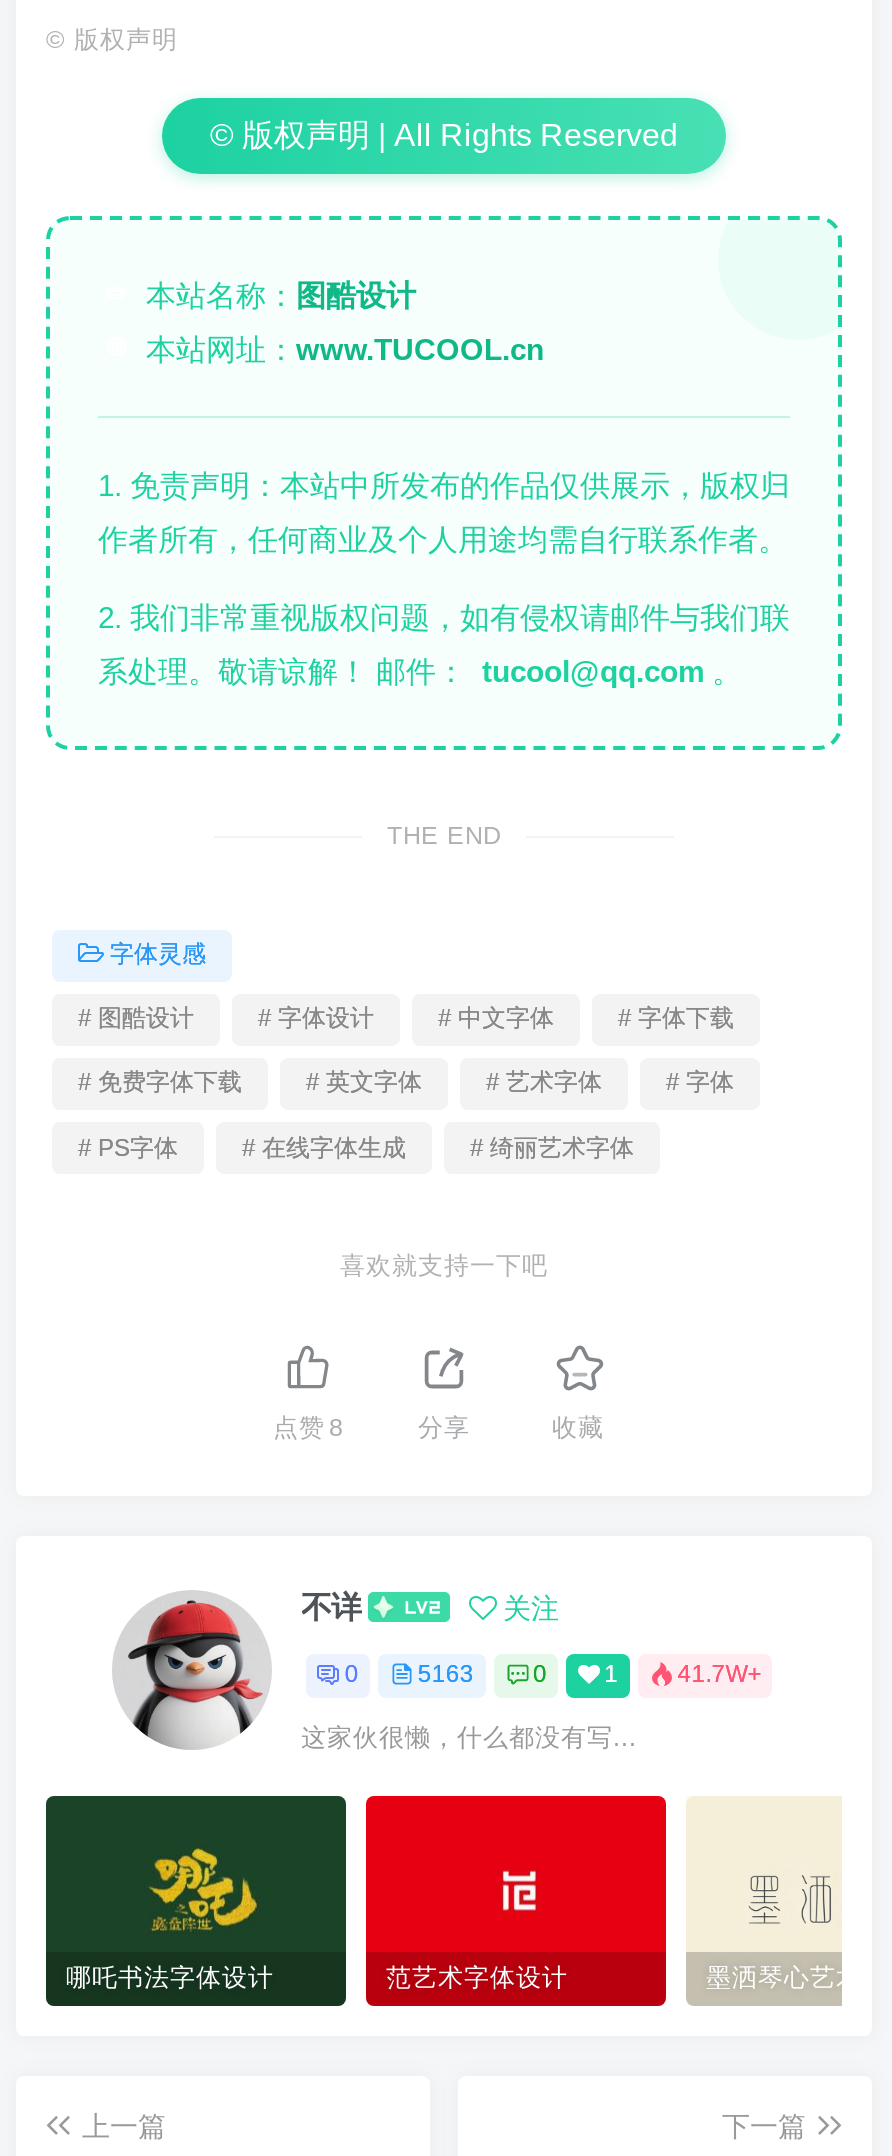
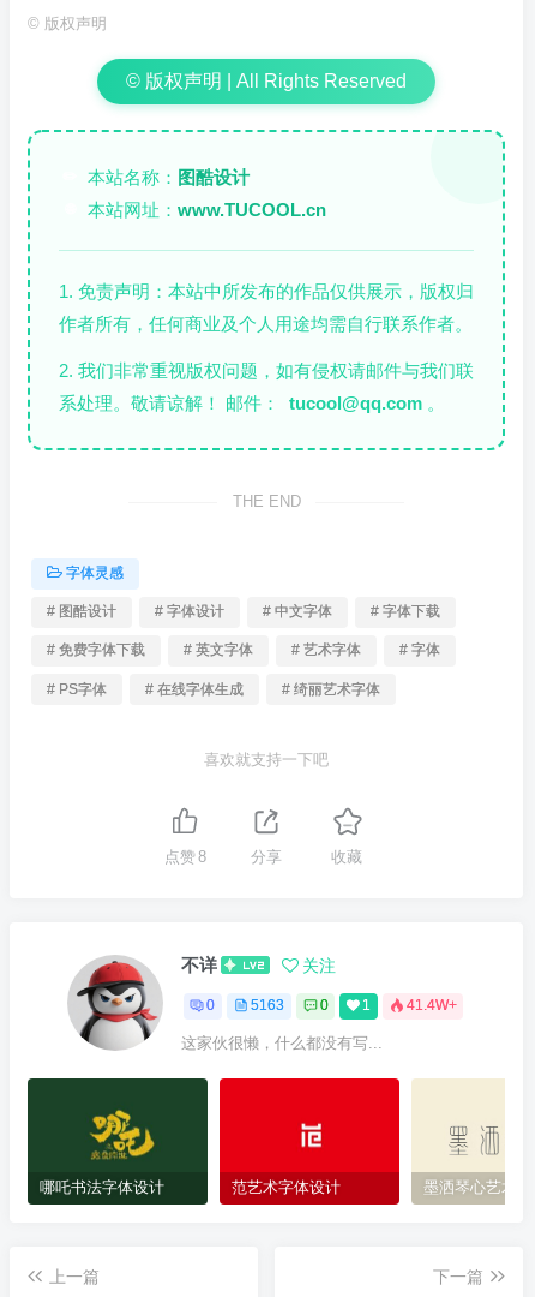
- 41.7W+
+ 41.4W+
